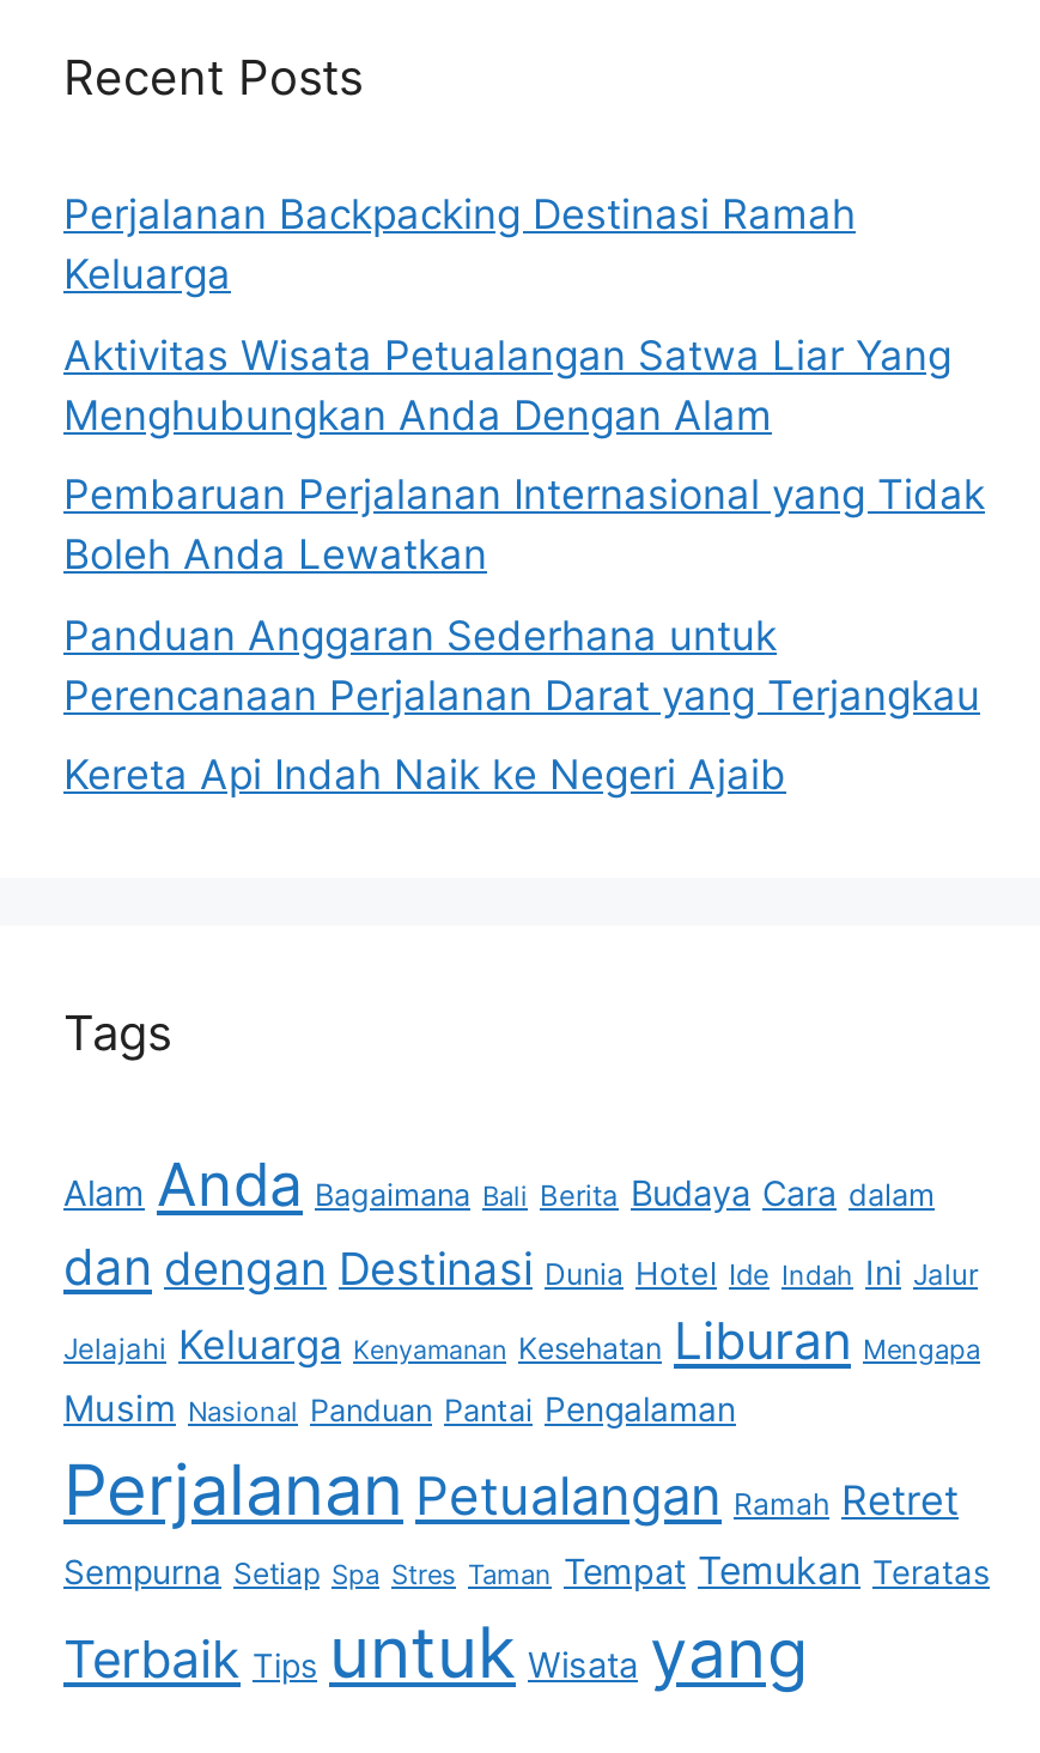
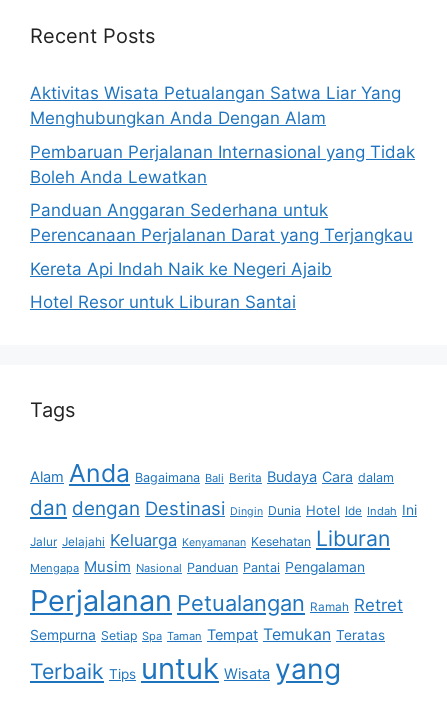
- Perjalanan Backpacking Destinasi Ramah
- Keluarga

moved up: Aktivitas Wisata Petualangan Satwa Liar Yang | Menghubungkan Anda Dengan Alam | Pembaruan Perjalanan Internasional yang Tidak | Boleh Anda Lewatkan | Panduan Anggaran Sederhana untuk | Perencanaan Perjalanan Darat yang Terjangkau | Kereta Api Indah Naik ke Negeri Ajaib

+ Hotel Resor untuk Liburan Santai

- dan dengan Destinasi Dunia Hotel Ide Indah Ini Jalur
- Jelajahi Keluarga Kenyamanan Kesehatan Liburan Mengapa
- Musim Nasional Panduan Pantai Pengalaman
+ dan dengan Destinasi Dingin Dunia Hotel Ide Indah Ini
+ Jalur Jelajahi Keluarga Kenyamanan Kesehatan Liburan
+ Mengapa Musim Nasional Panduan Pantai Pengalaman

- Sempurna Setiap Spa Stres Taman Tempat Temukan Teratas
+ Sempurna Setiap Spa Taman Tempat Temukan Teratas
